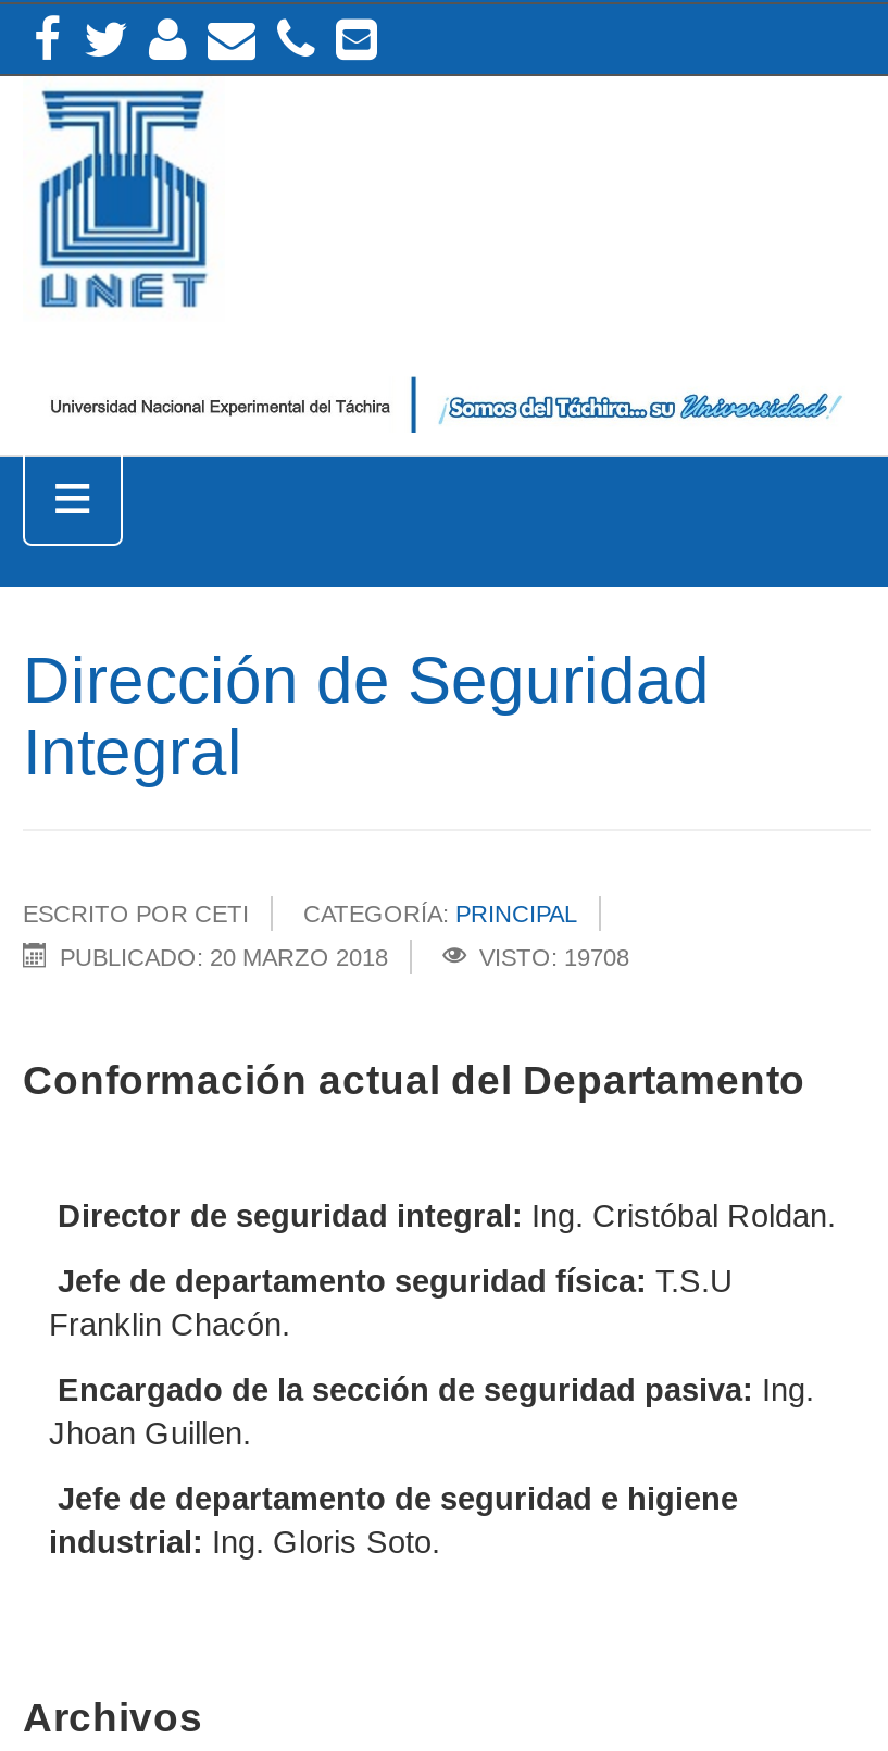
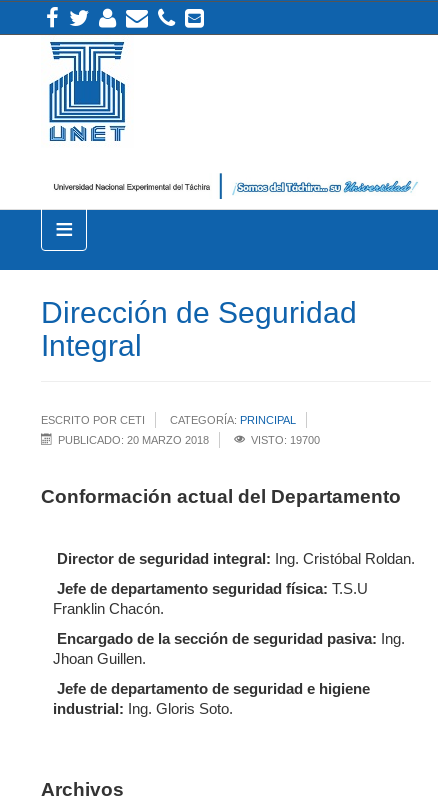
- VISTO: 19708
+ VISTO: 19700
